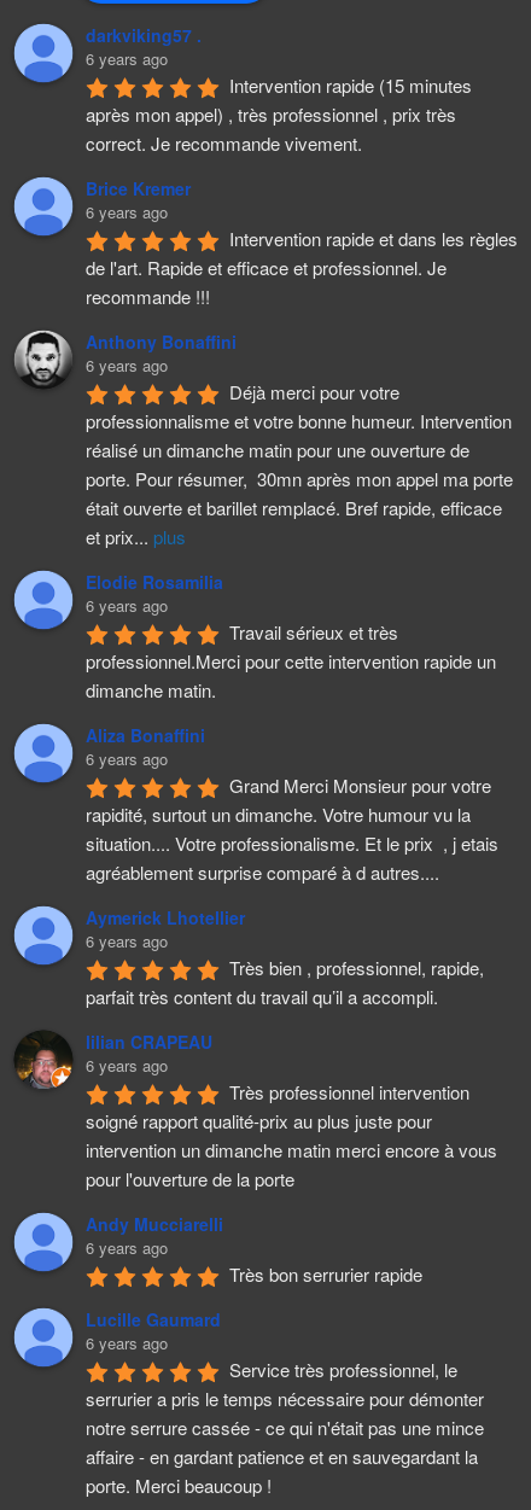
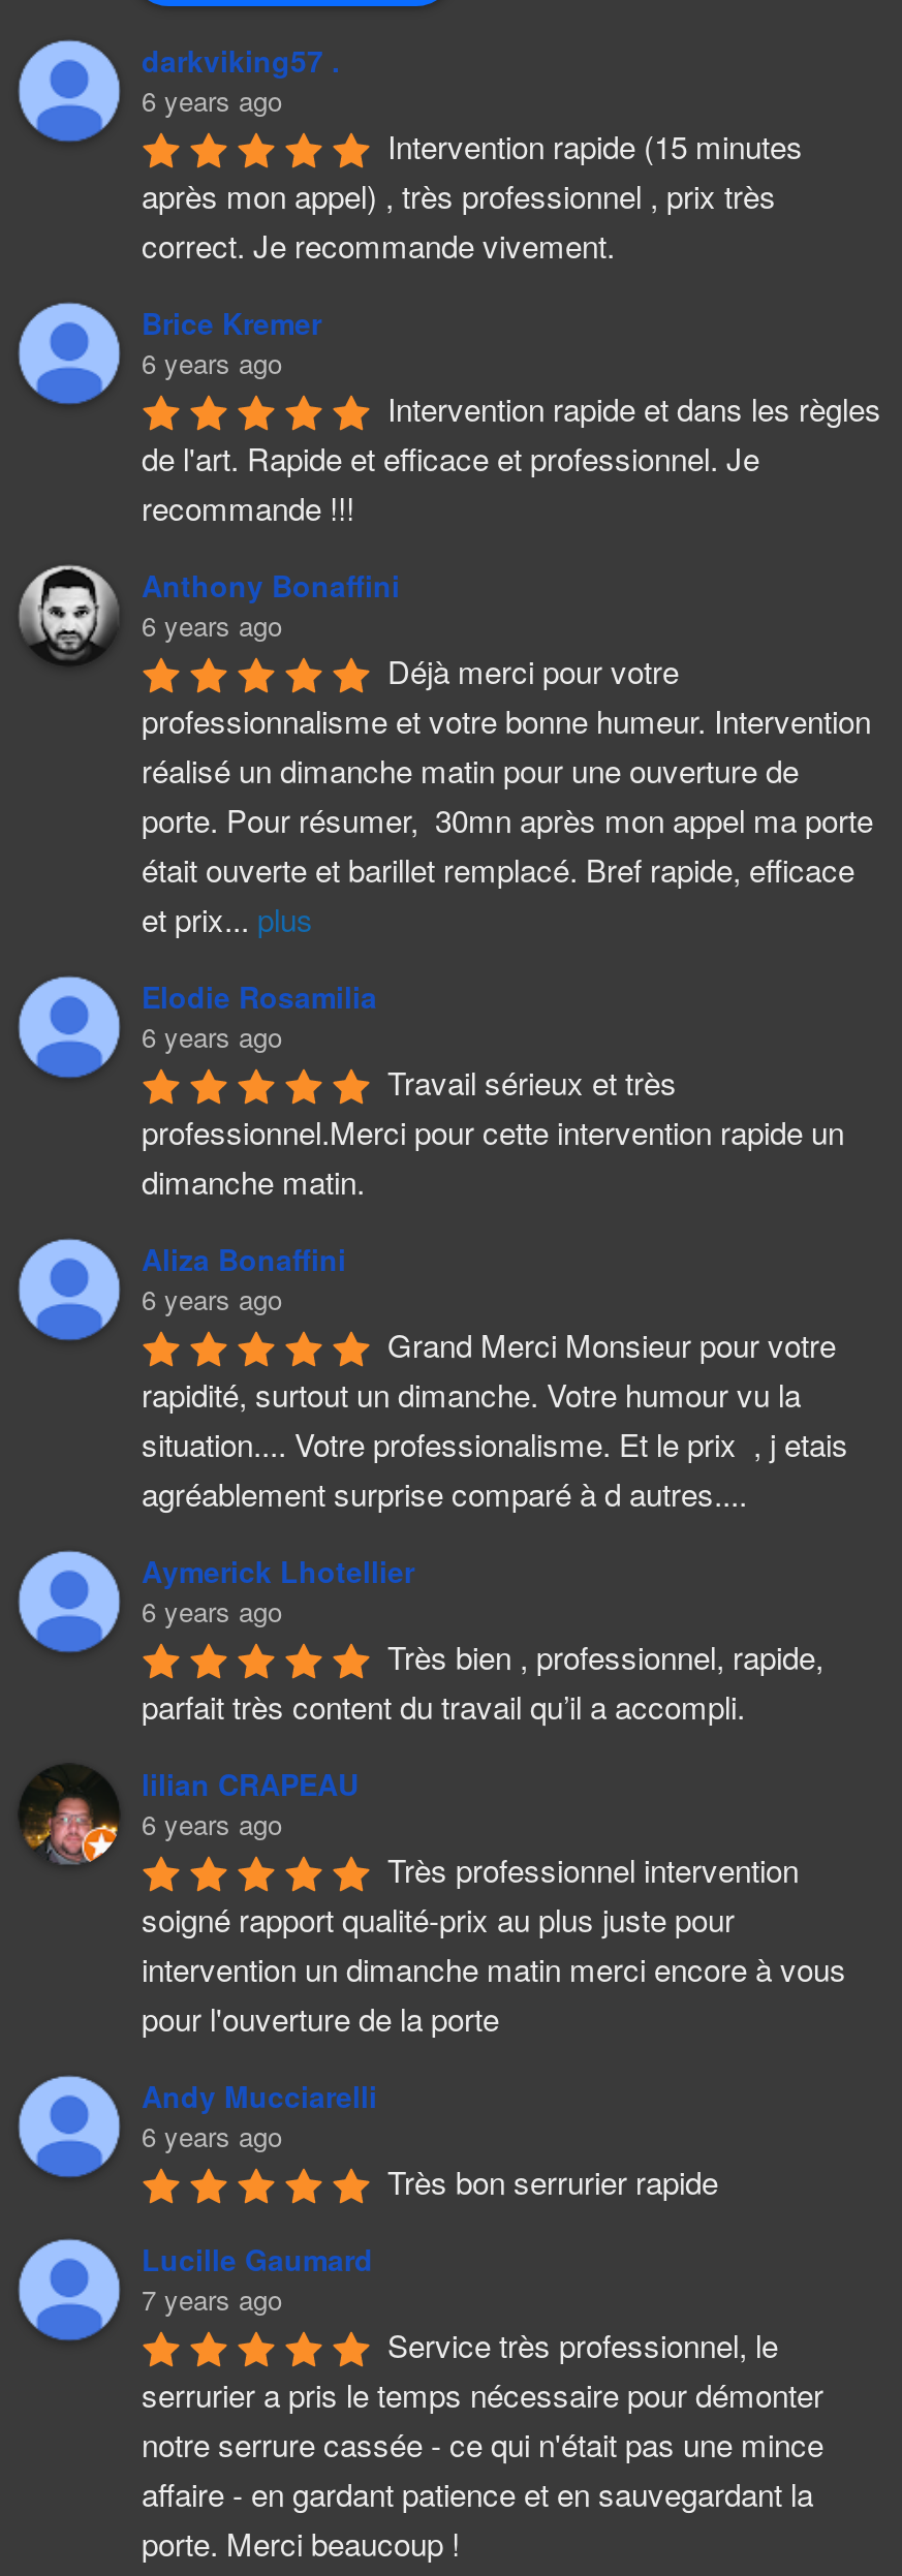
- 6 years ago
+ 7 years ago
